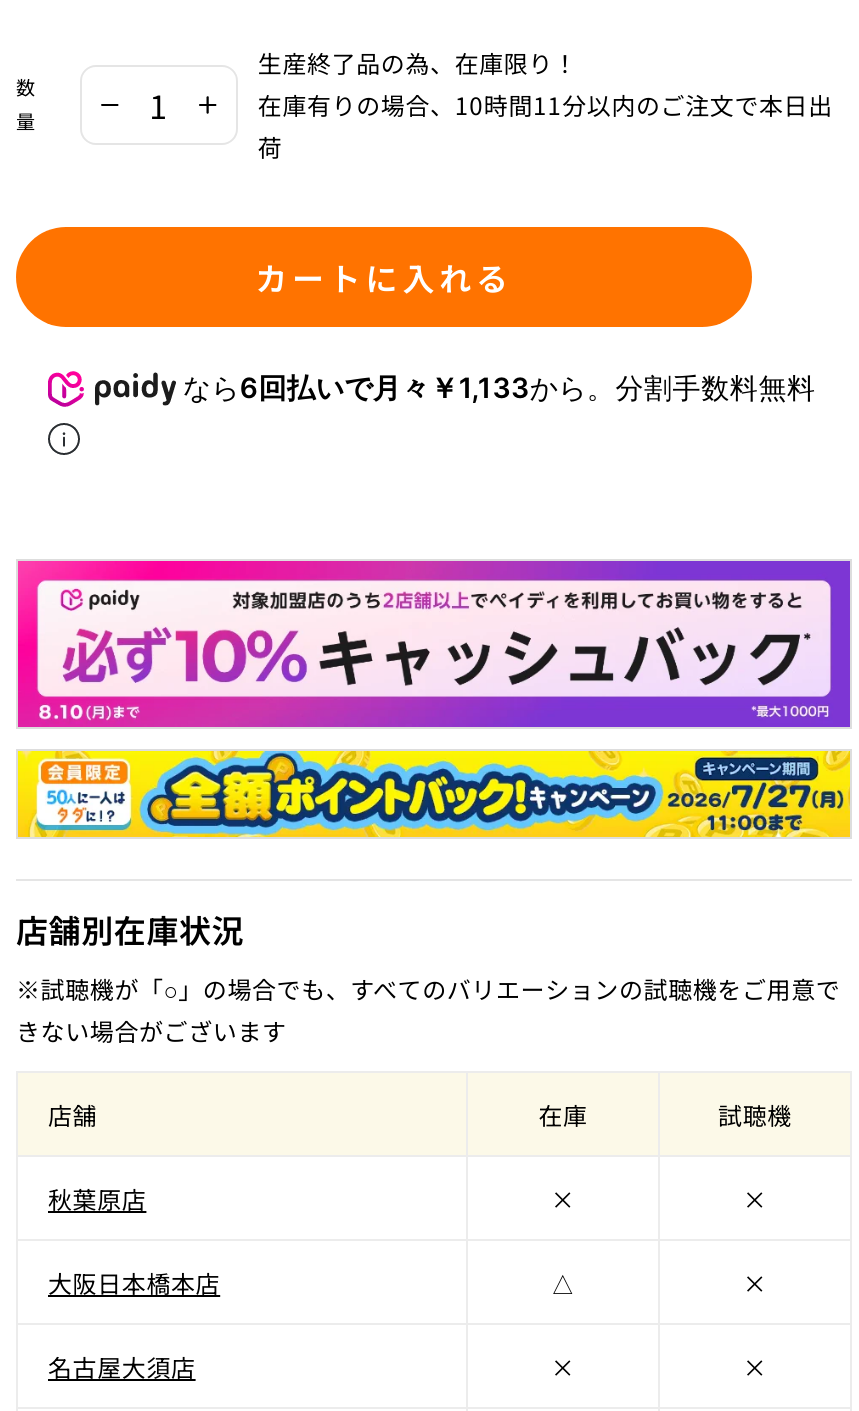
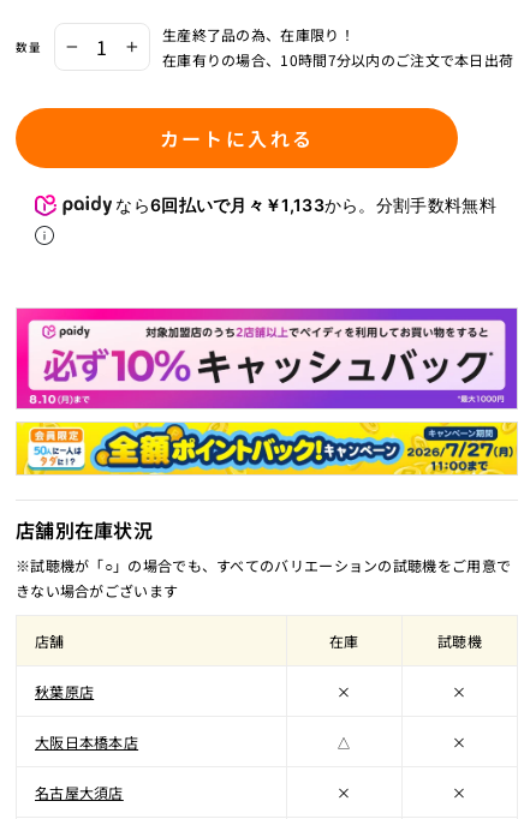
- 在庫有りの場合、10時間11分以内のご注文で本日出
- 荷
+ 在庫有りの場合、10時間7分以内のご注文で本日出荷
